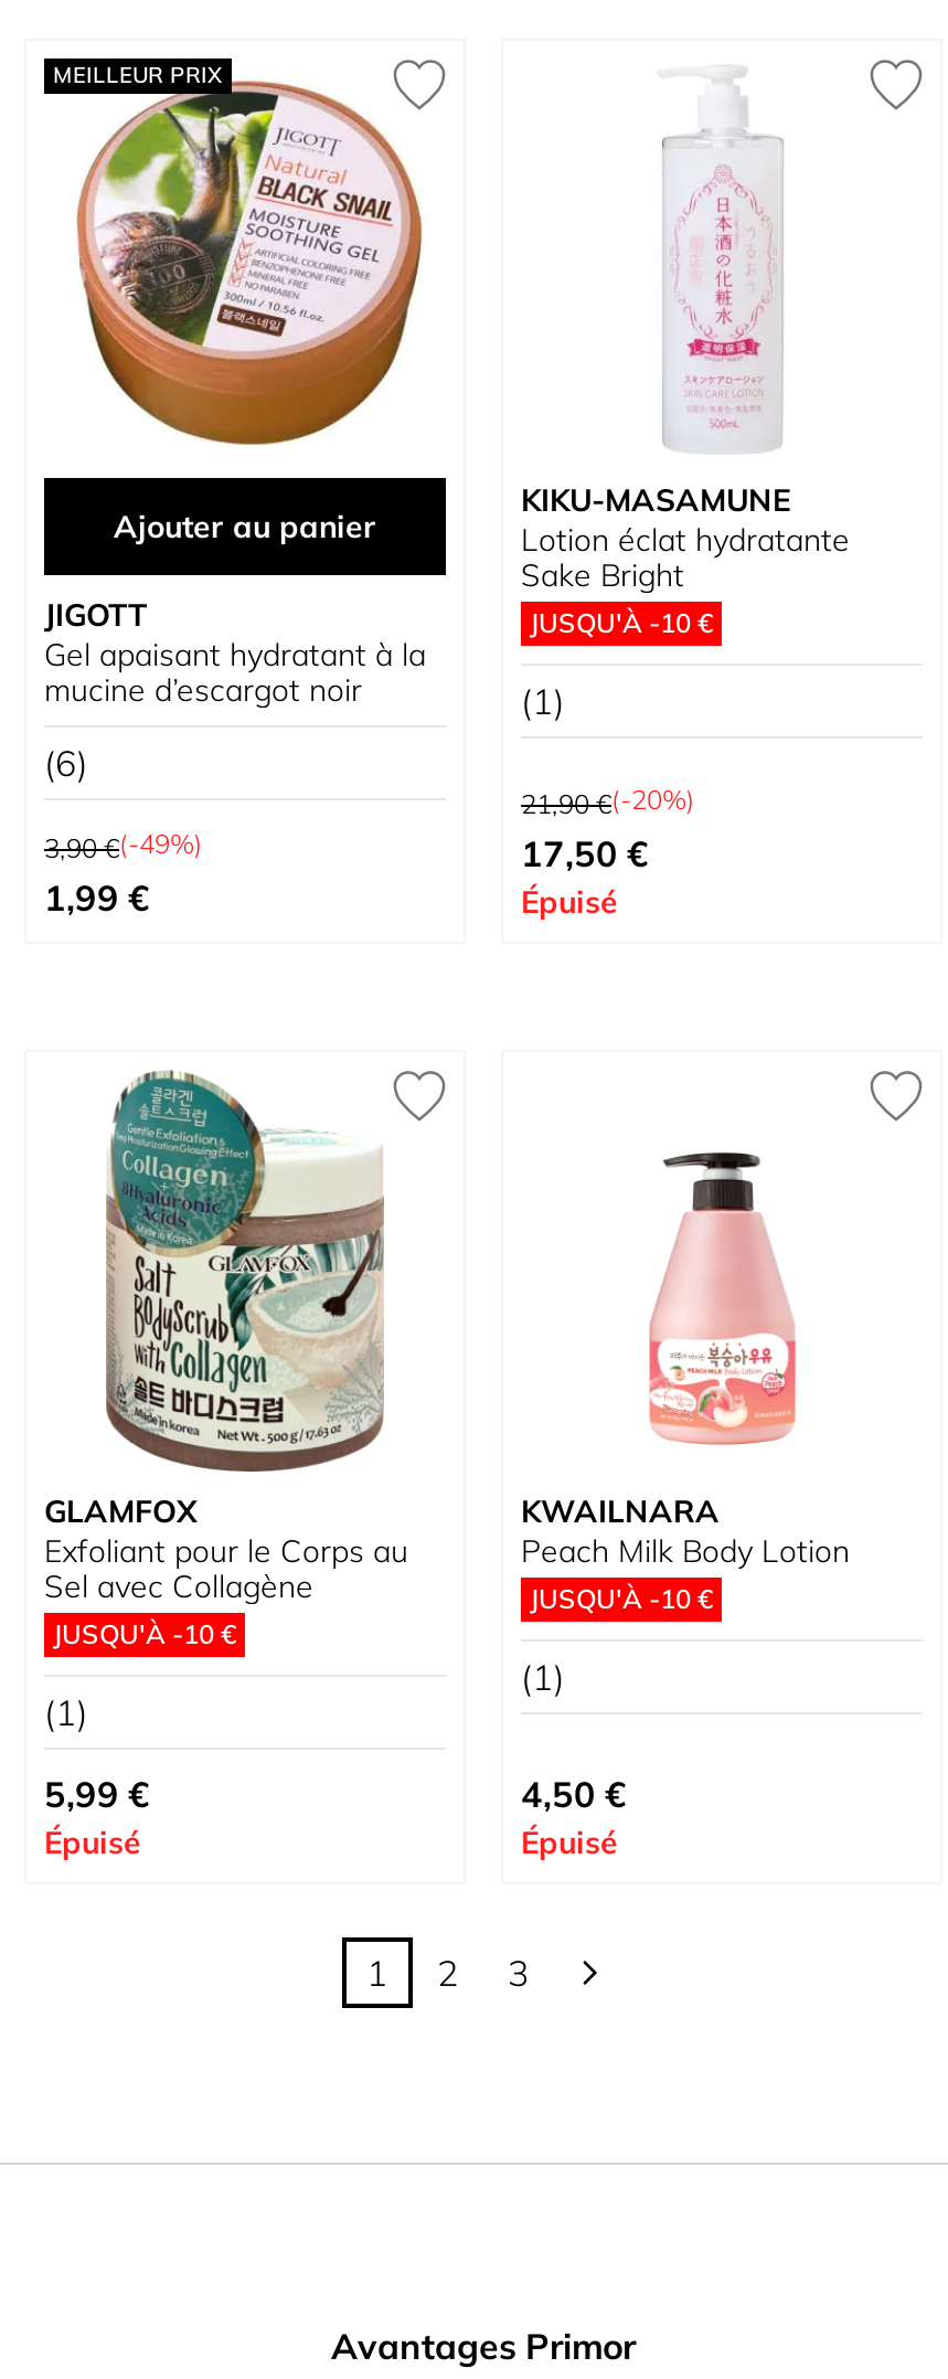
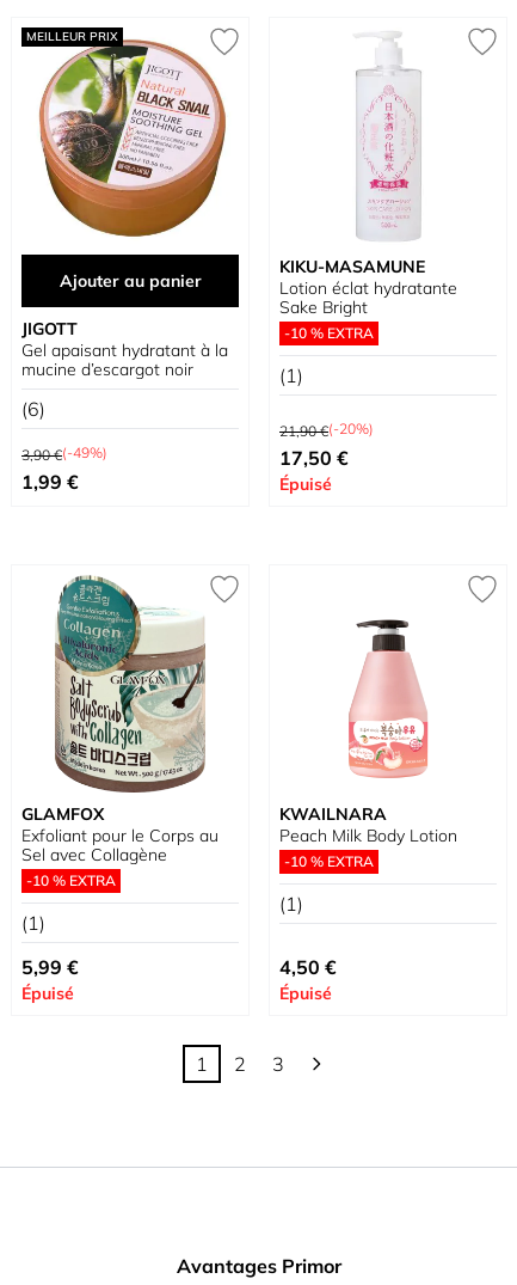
- JUSQU'À -10 €
+ -10 % EXTRA

- JUSQU'À -10 €
+ -10 % EXTRA

- JUSQU'À -10 €
+ -10 % EXTRA
